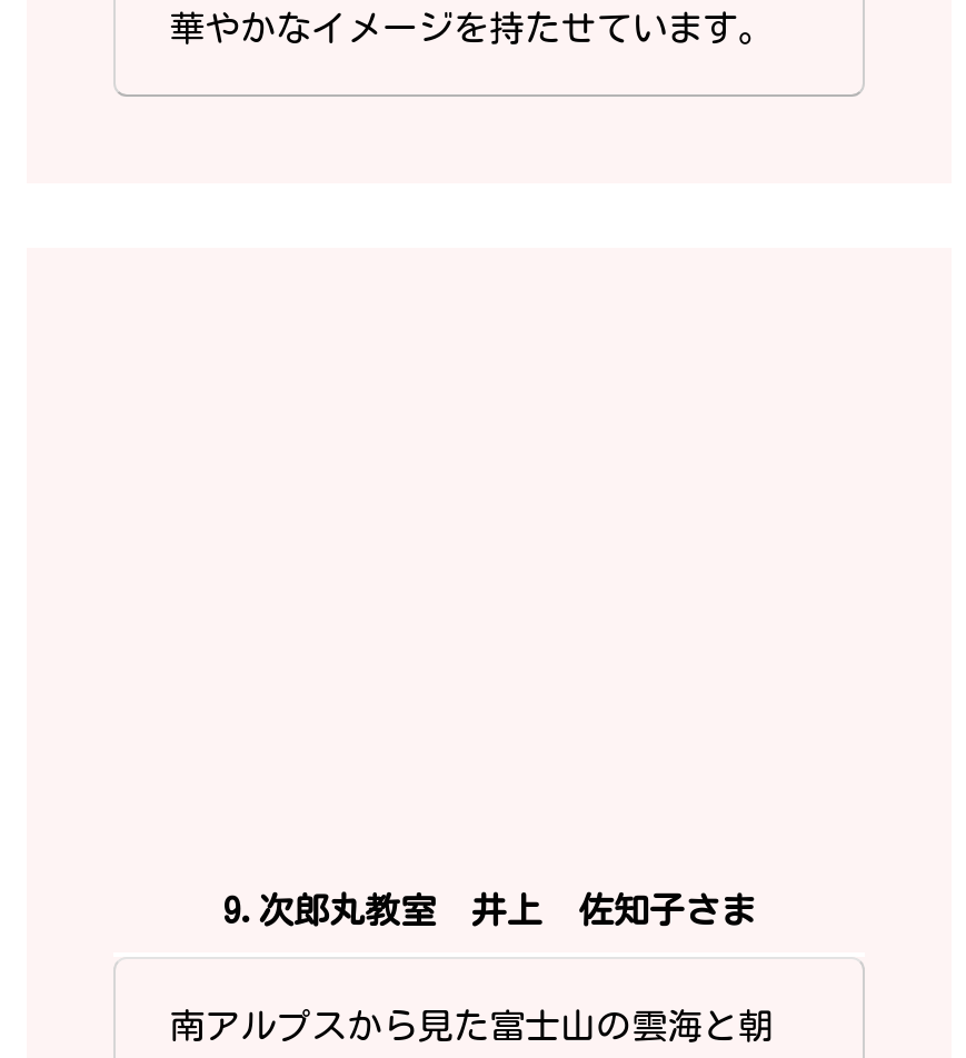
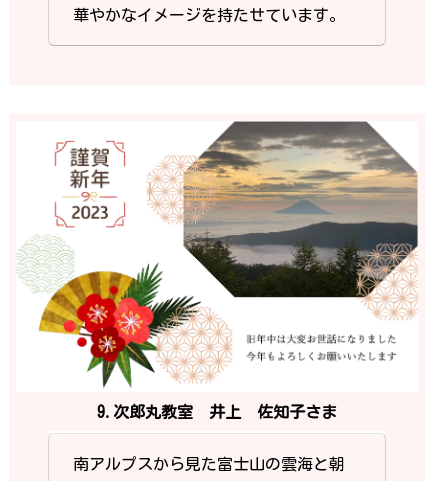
+ [image]
